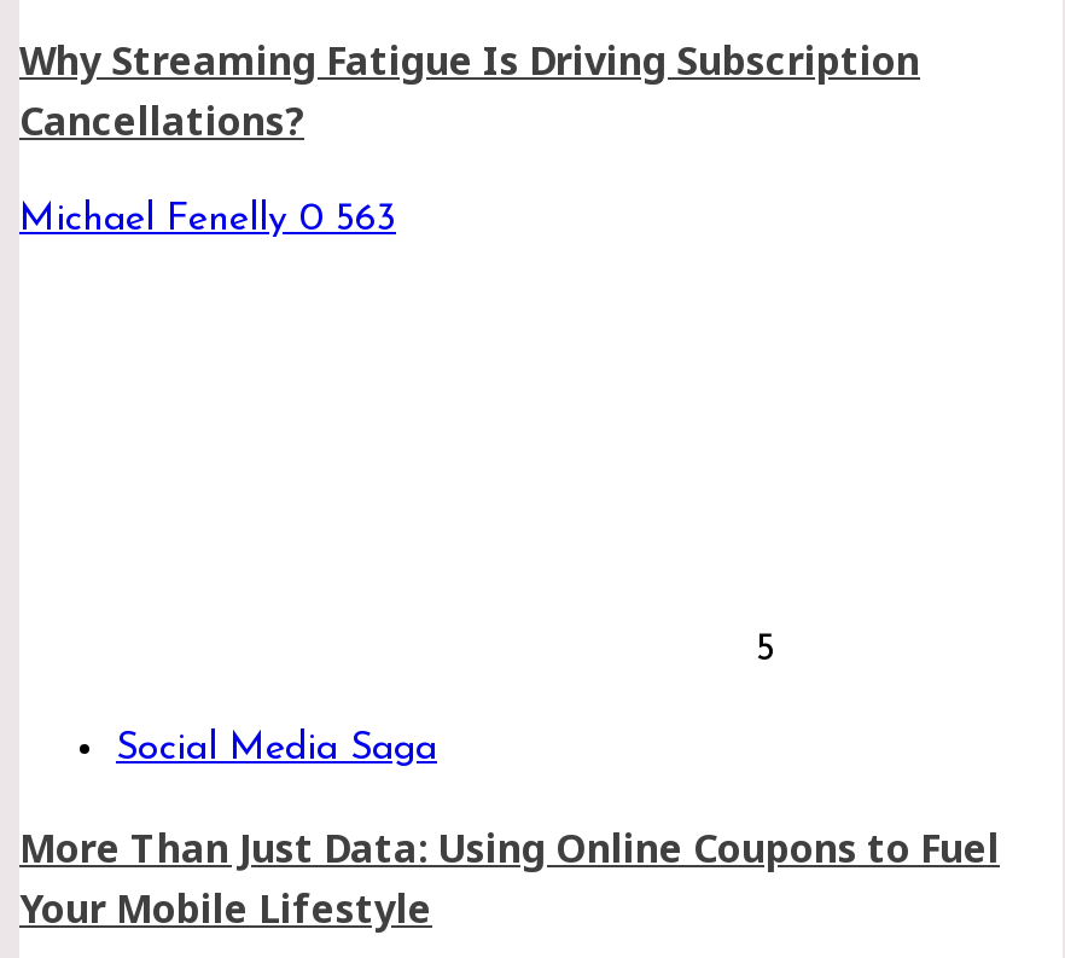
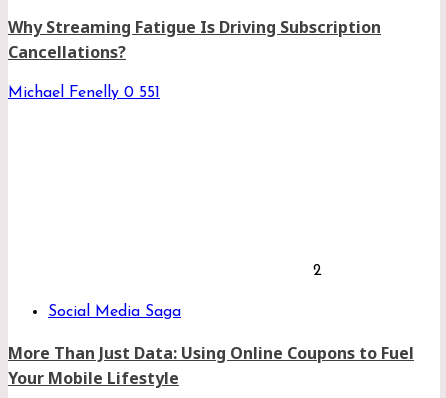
- Michael Fenelly 0 563
+ Michael Fenelly 0 551

- 5
+ 2
